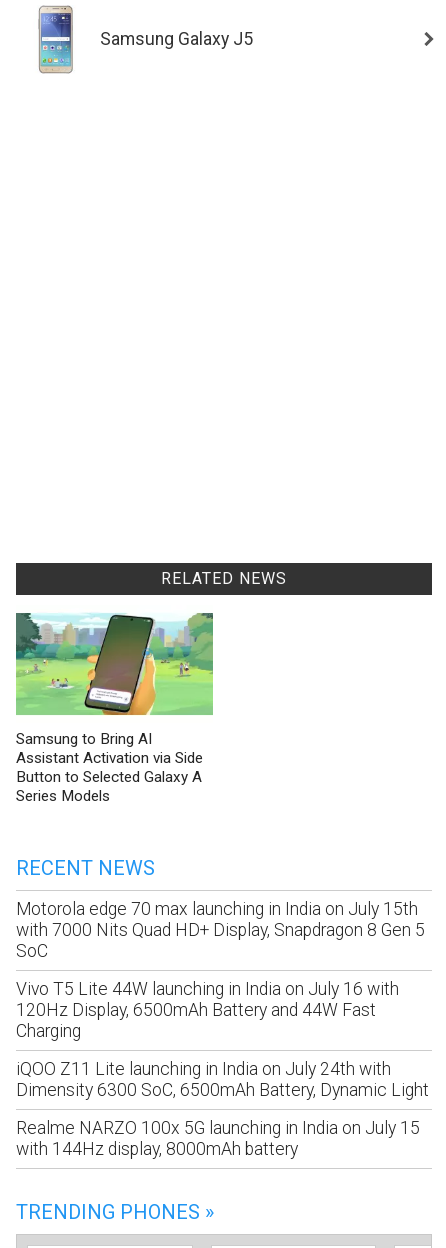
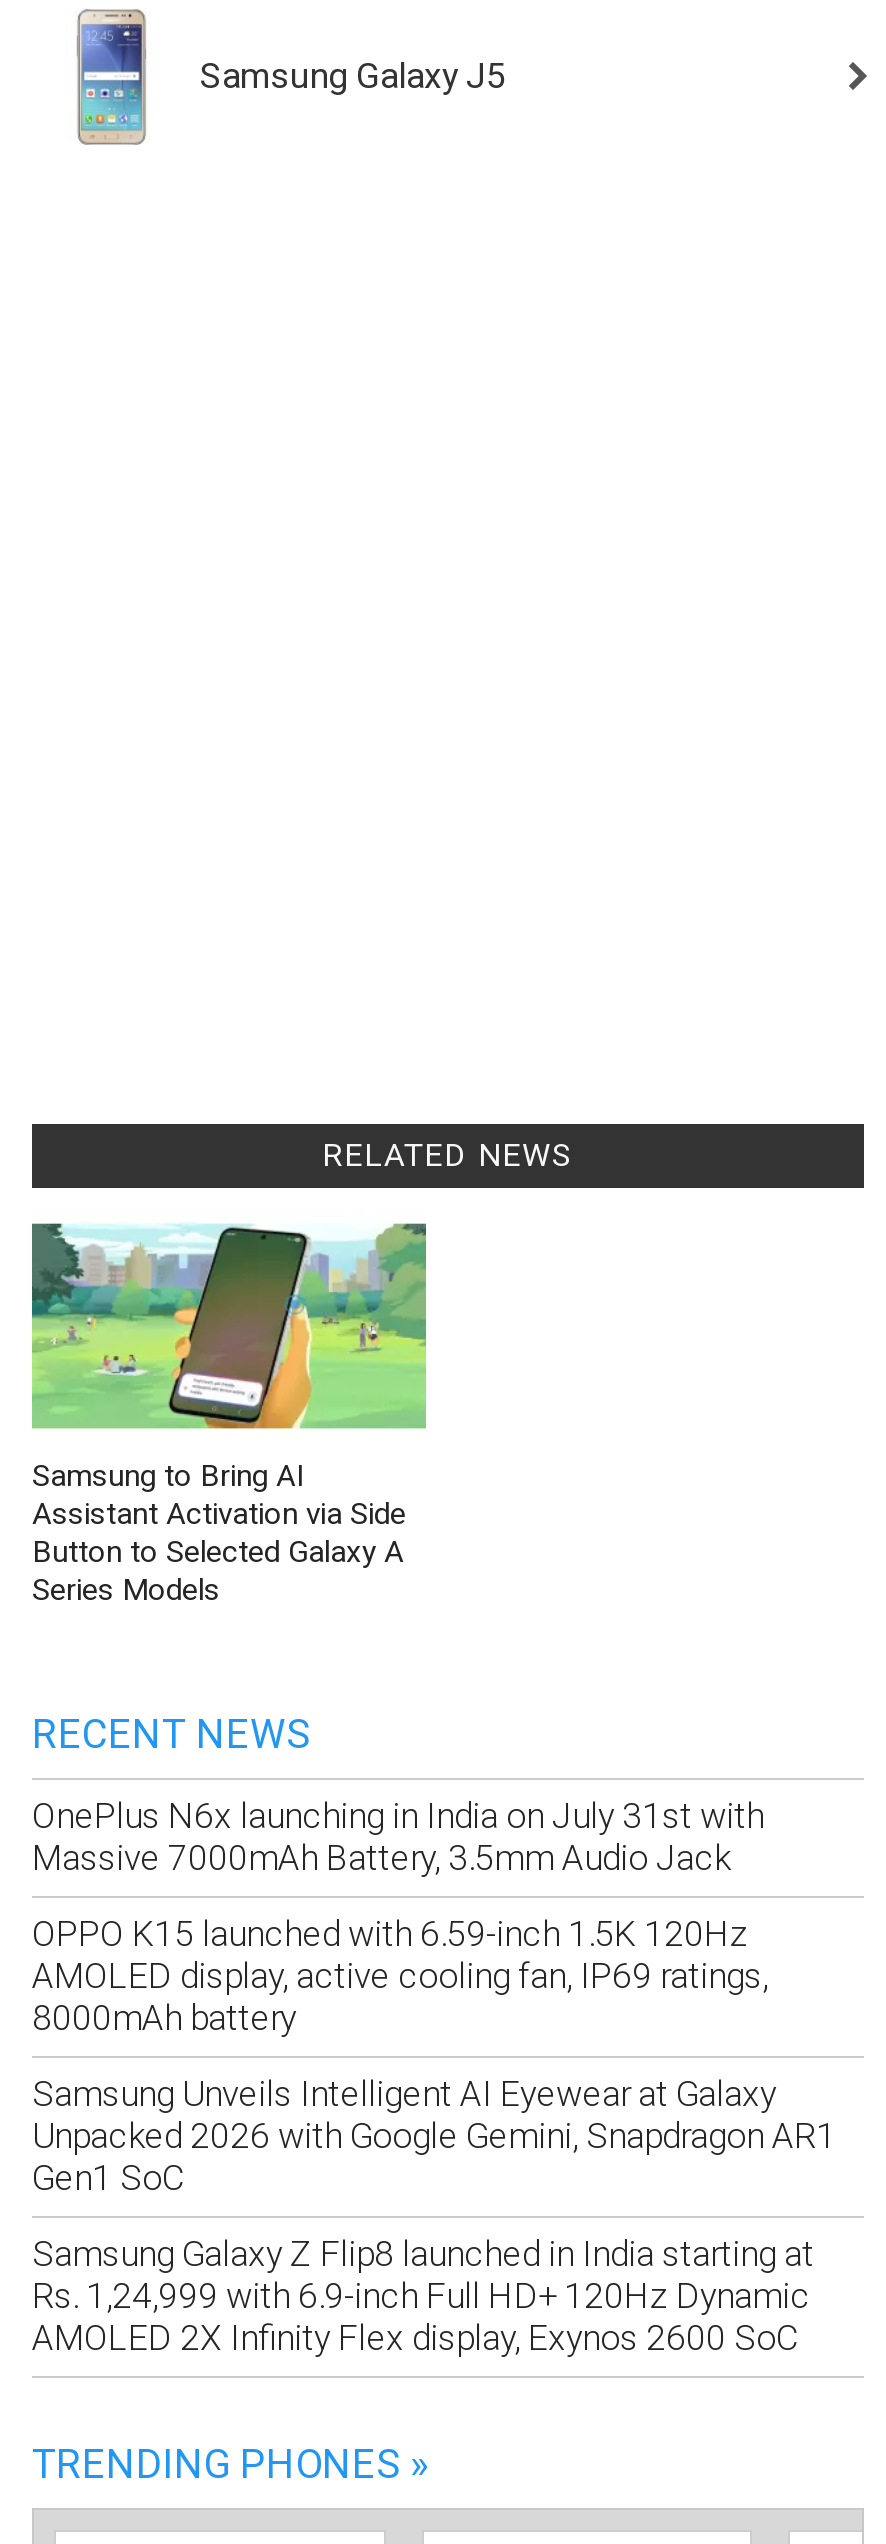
- Motorola edge 70 max launching in India on July 15th
- with 7000 Nits Quad HD+ Display, Snapdragon 8 Gen 5
- SoC
+ OnePlus N6x launching in India on July 31st with
+ Massive 7000mAh Battery, 3.5mm Audio Jack

- Vivo T5 Lite 44W launching in India on July 16 with
- 120Hz Display, 6500mAh Battery and 44W Fast
- Charging
+ OPPO K15 launched with 6.59-inch 1.5K 120Hz
+ AMOLED display, active cooling fan, IP69 ratings,
+ 8000mAh battery

- iQOO Z11 Lite launching in India on July 24th with
- Dimensity 6300 SoC, 6500mAh Battery, Dynamic Light
+ Samsung Unveils Intelligent AI Eyewear at Galaxy
+ Unpacked 2026 with Google Gemini, Snapdragon AR1
+ Gen1 SoC

- Realme NARZO 100x 5G launching in India on July 15
- with 144Hz display, 8000mAh battery
+ Samsung Galaxy Z Flip8 launched in India starting at
+ Rs. 1,24,999 with 6.9-inch Full HD+ 120Hz Dynamic
+ AMOLED 2X Infinity Flex display, Exynos 2600 SoC
